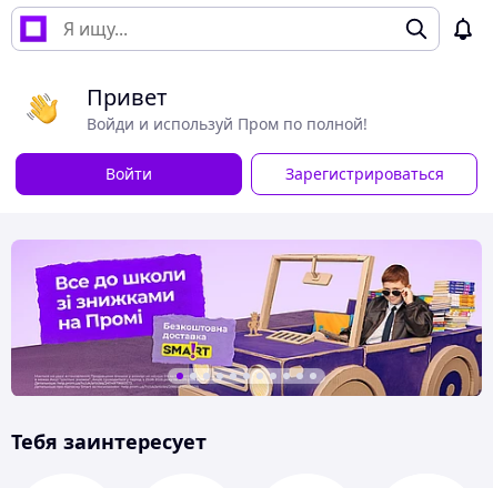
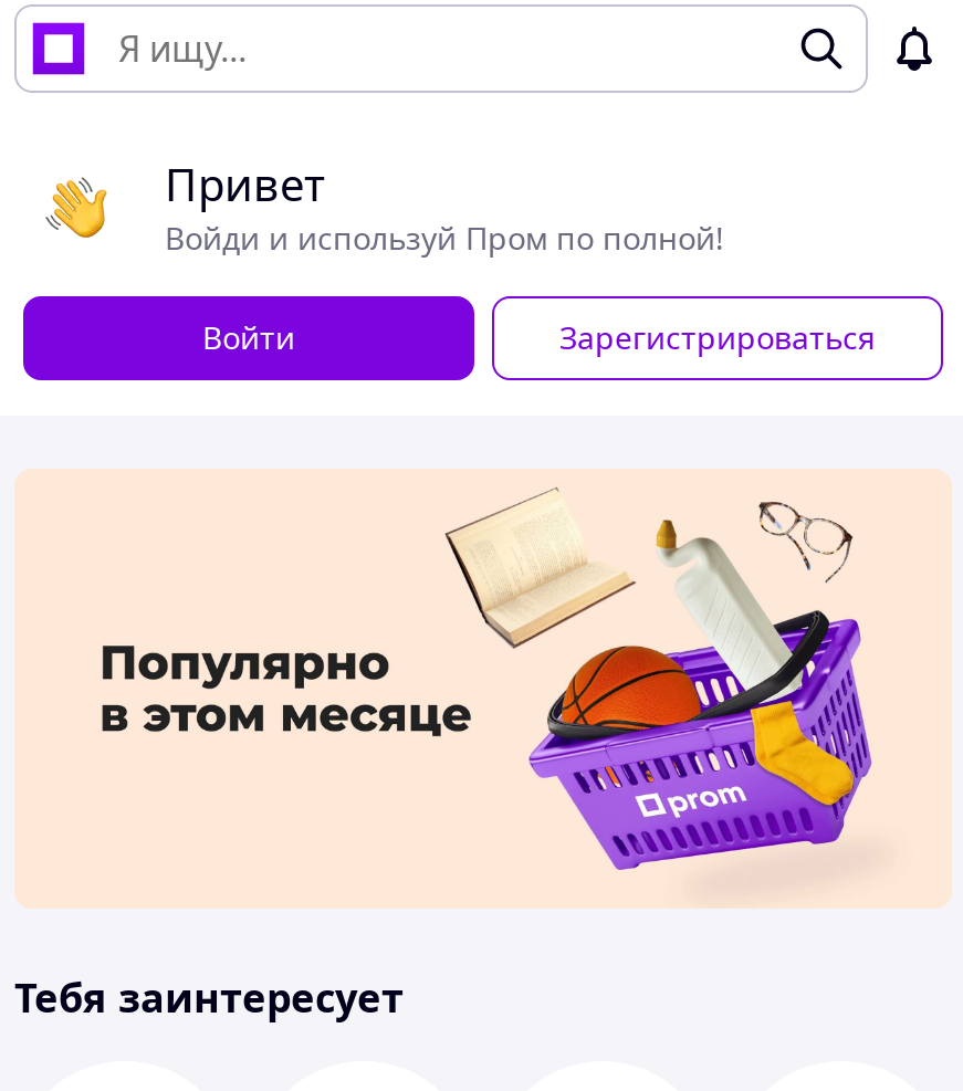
- [image]
+ [image]
